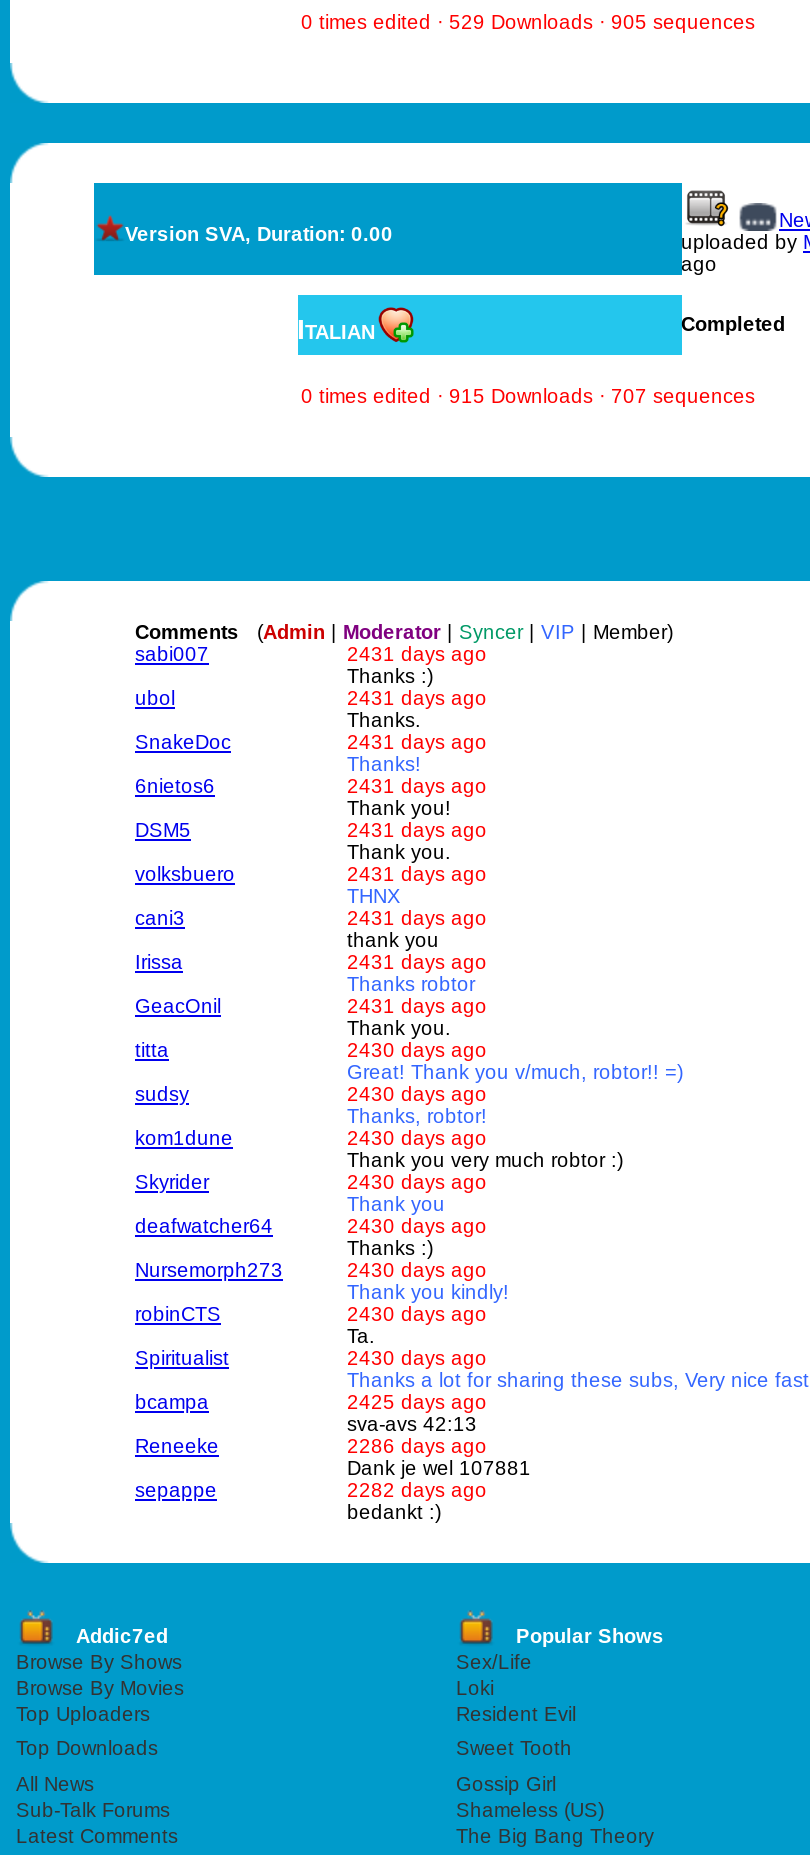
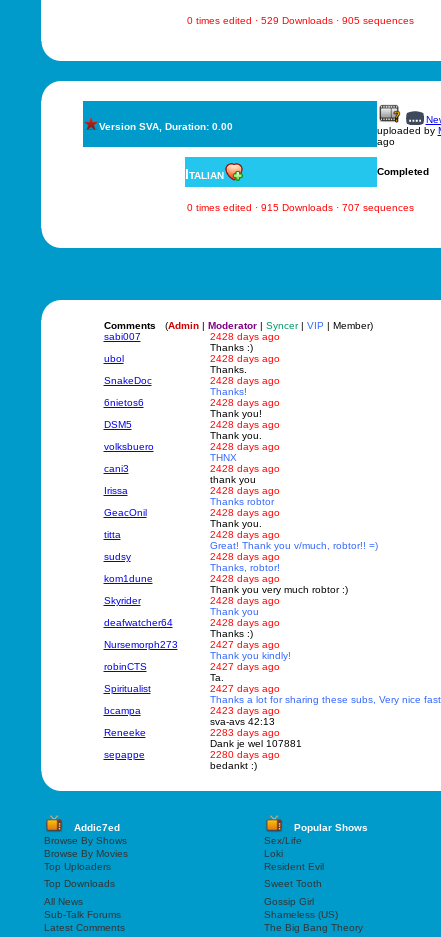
- 2431 days ago
+ 2428 days ago

- 2431 days ago
+ 2428 days ago

- 2431 days ago
+ 2428 days ago

- 2431 days ago
+ 2428 days ago

- 2431 days ago
+ 2428 days ago

- 2431 days ago
+ 2428 days ago

- 2431 days ago
+ 2428 days ago

- 2431 days ago
+ 2428 days ago

- 2431 days ago
+ 2428 days ago

- 2430 days ago
+ 2428 days ago

- 2430 days ago
+ 2428 days ago

- 2430 days ago
+ 2428 days ago

- 2430 days ago
+ 2428 days ago

- 2430 days ago
+ 2428 days ago

- 2430 days ago
+ 2427 days ago

- 2430 days ago
+ 2427 days ago

- 2430 days ago
+ 2427 days ago

- 2425 days ago
+ 2423 days ago

- 2286 days ago
+ 2283 days ago

- 2282 days ago
+ 2280 days ago
